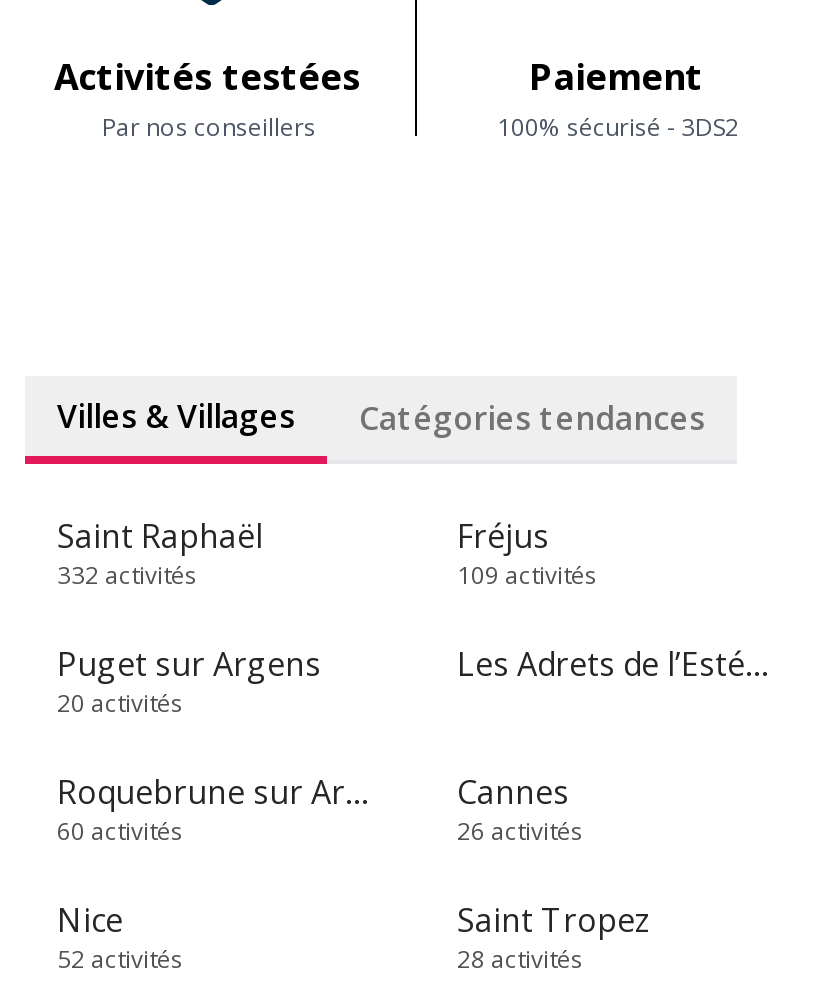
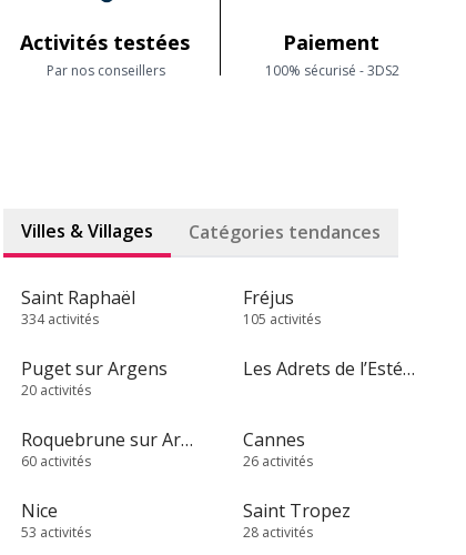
- 332 activités
+ 334 activités

- 109 activités
+ 105 activités

- 52 activités
+ 53 activités
